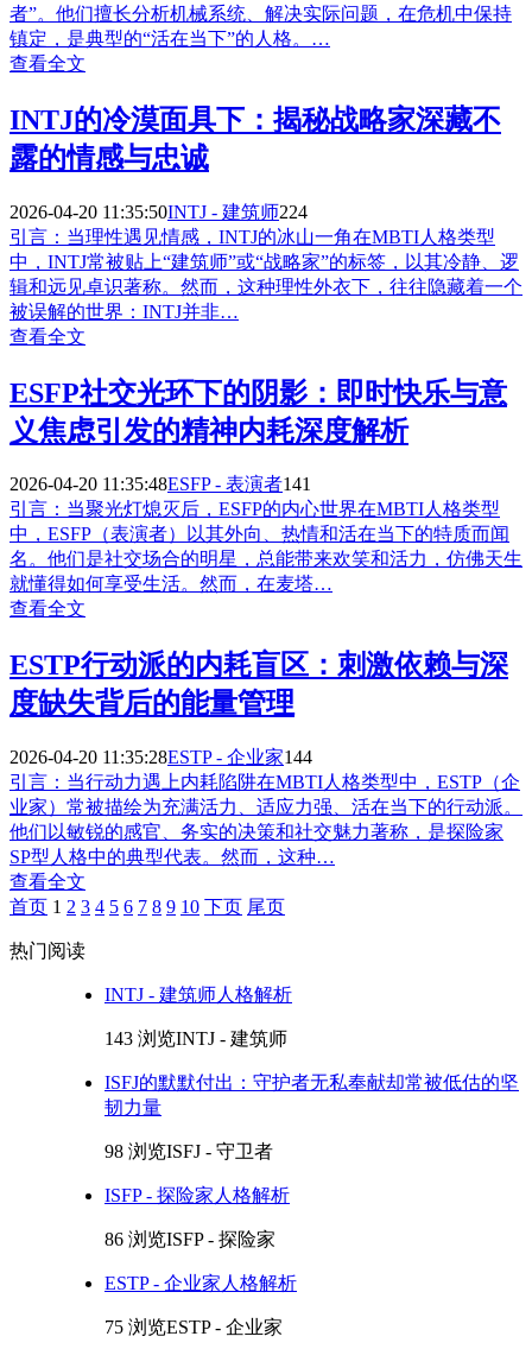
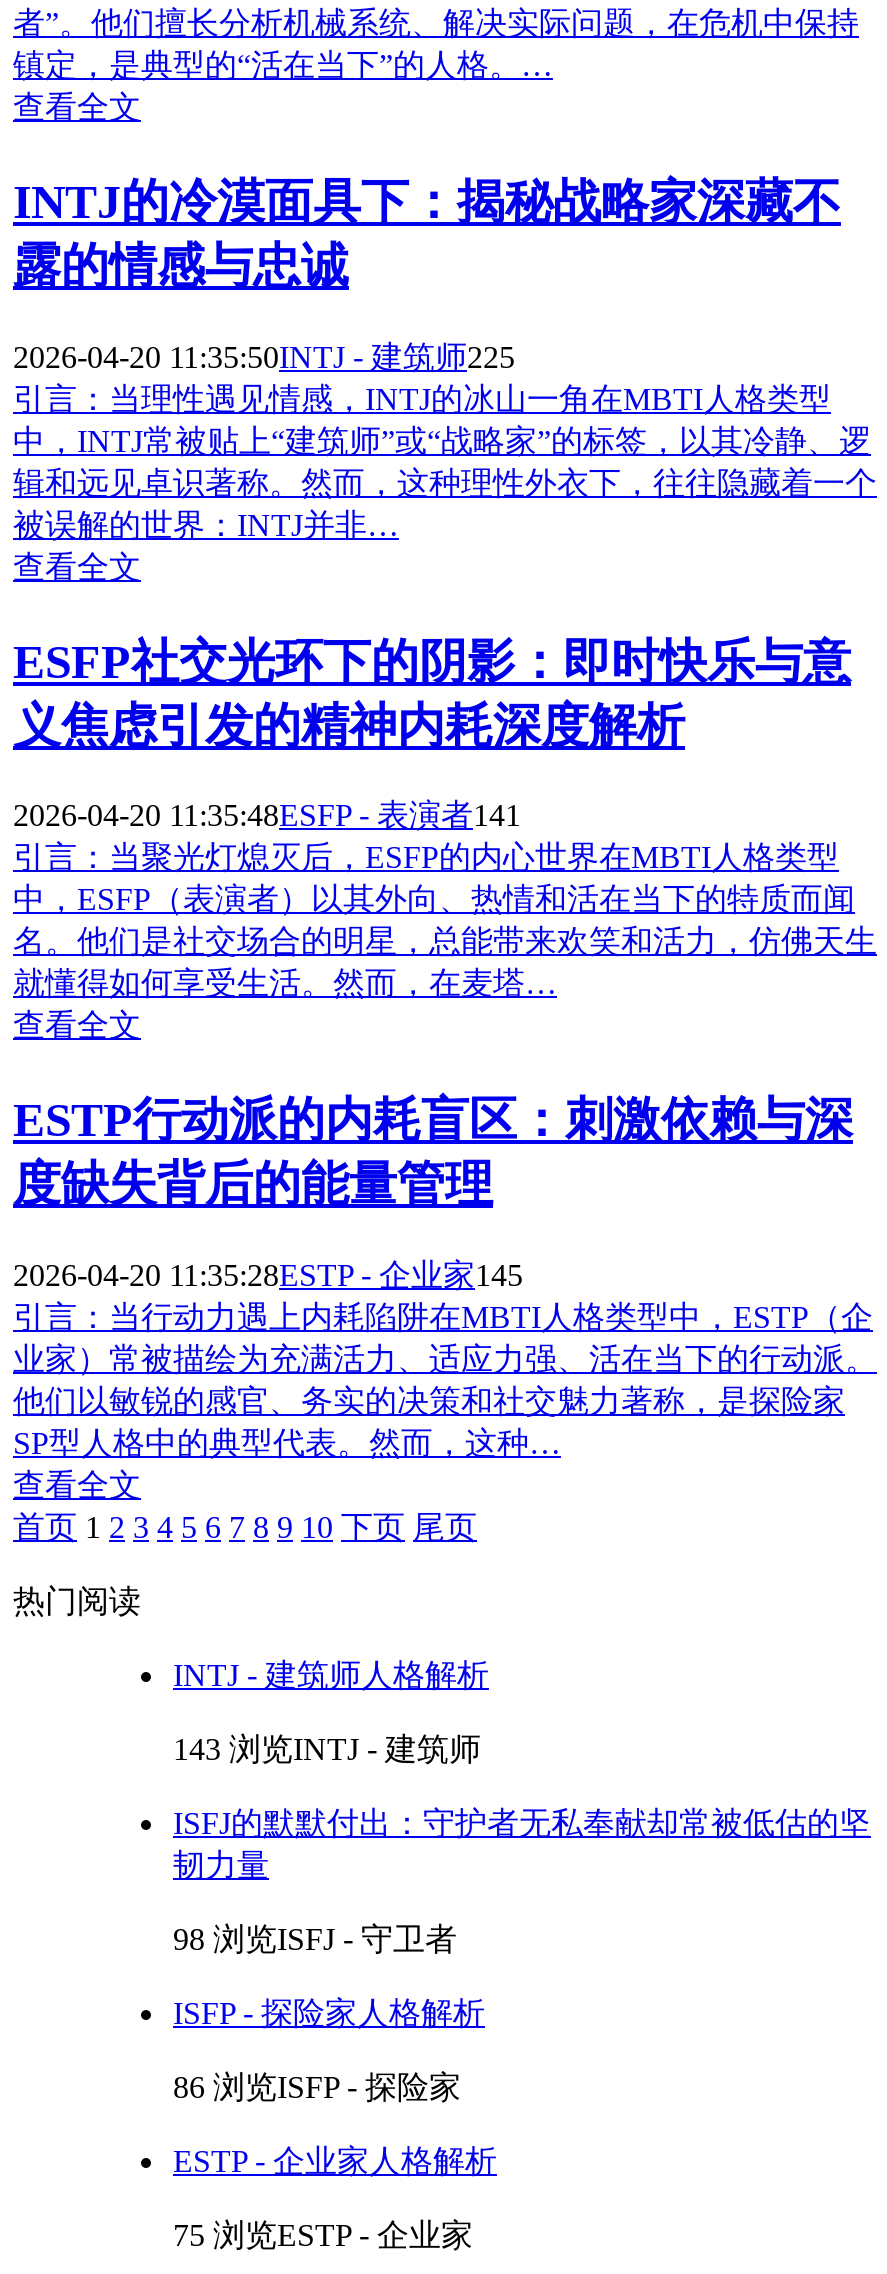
- 2026-04-20 11:35:50INTJ - 建筑师224
+ 2026-04-20 11:35:50INTJ - 建筑师225

- 2026-04-20 11:35:28ESTP - 企业家144
+ 2026-04-20 11:35:28ESTP - 企业家145
